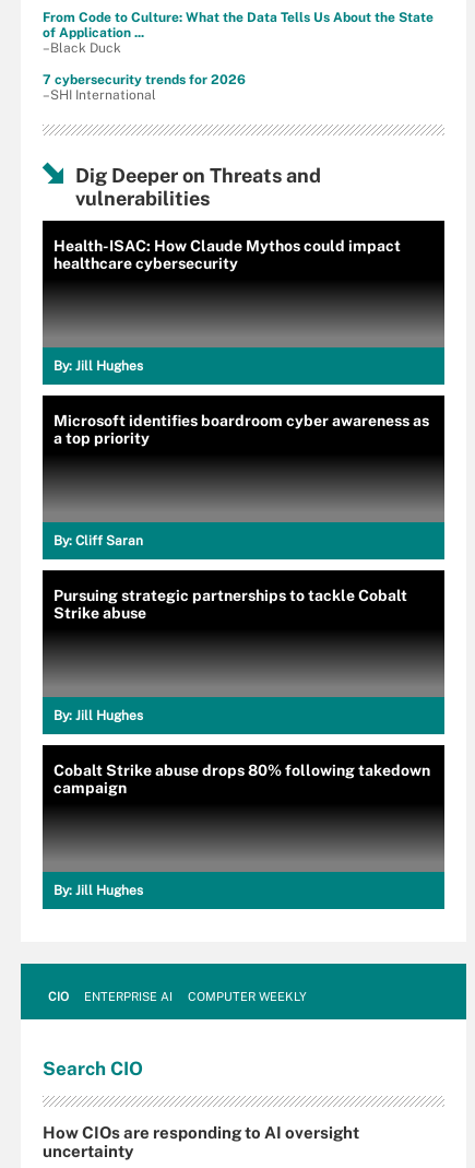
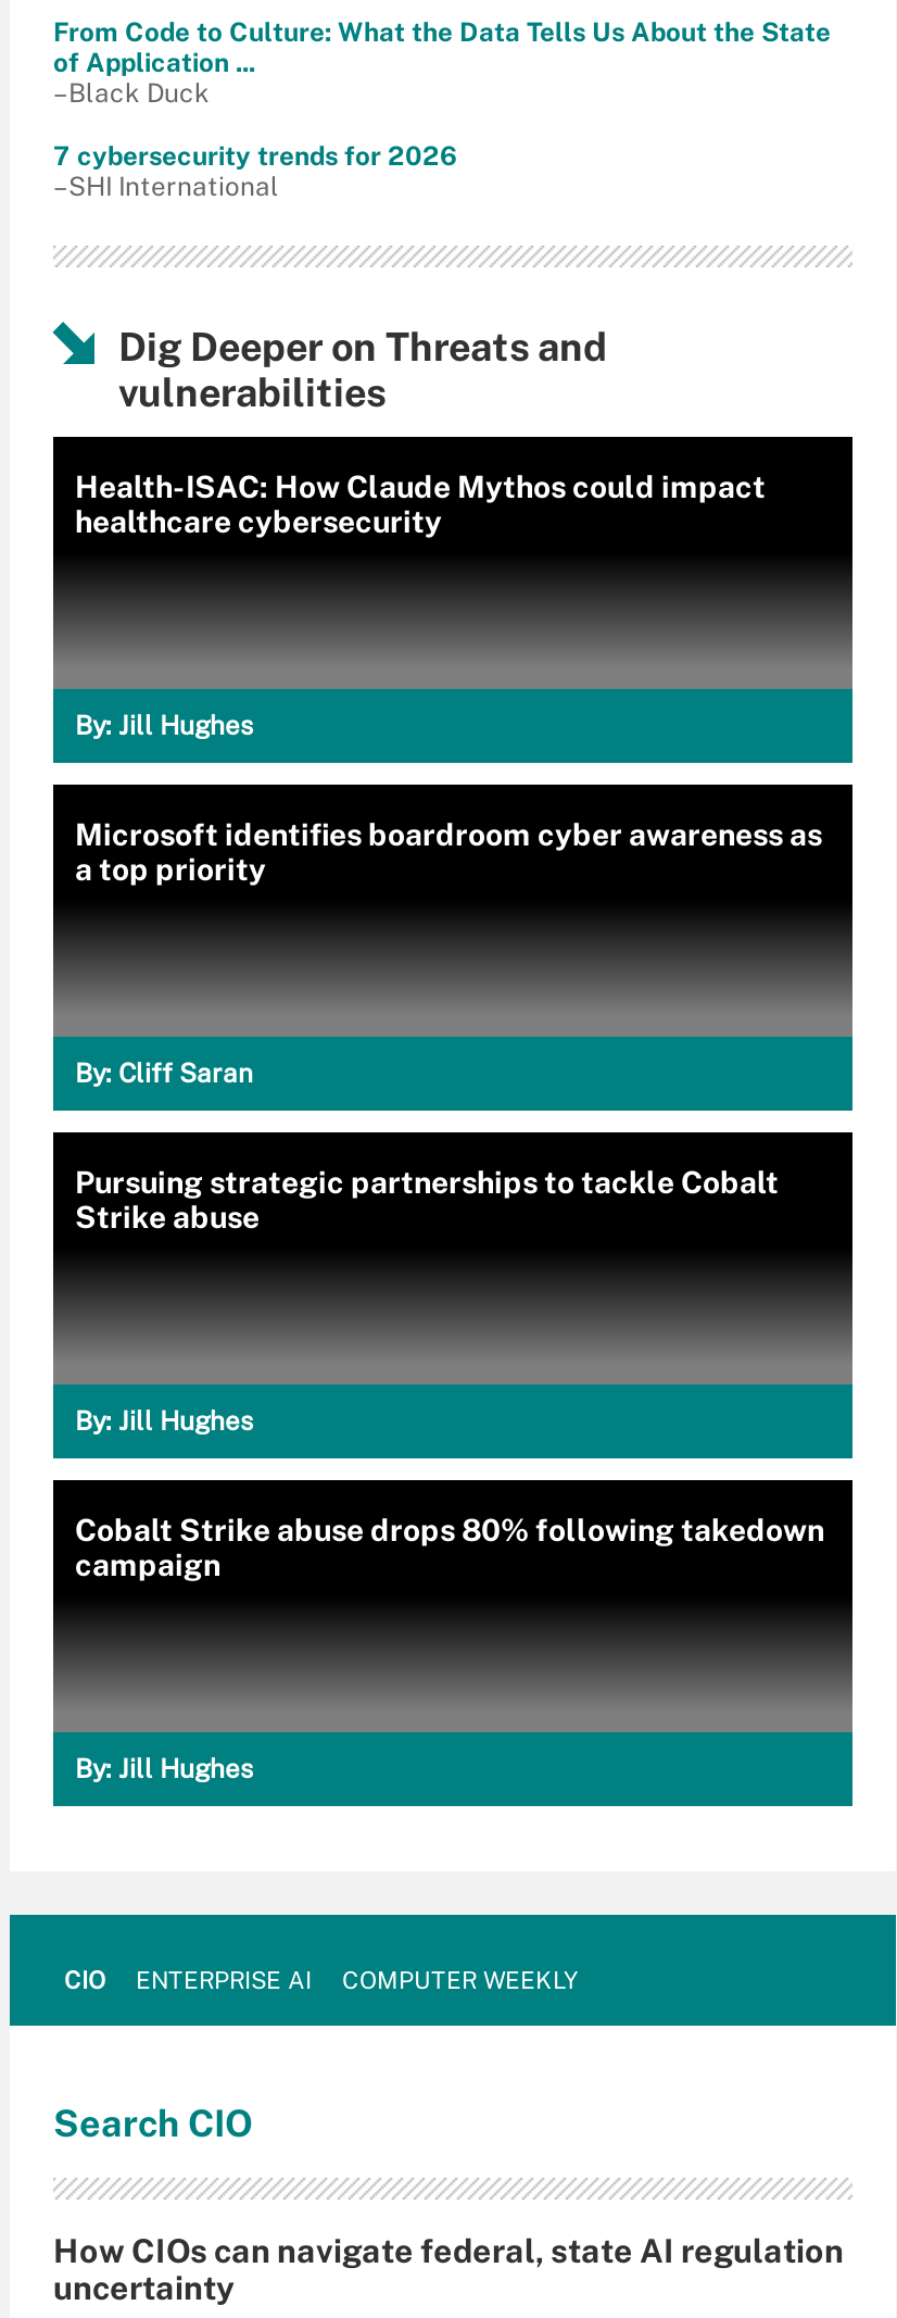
- How CIOs are responding to AI oversight
+ How CIOs can navigate federal, state AI regulation
